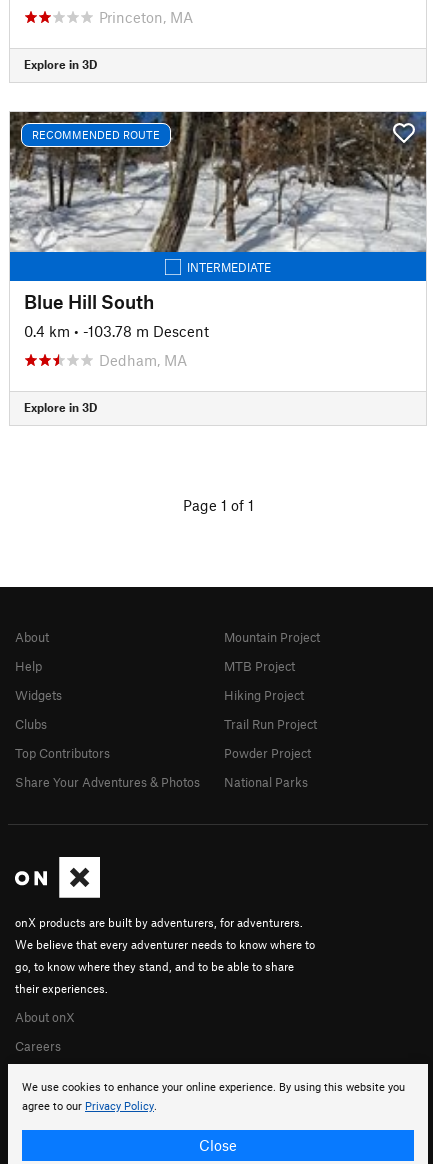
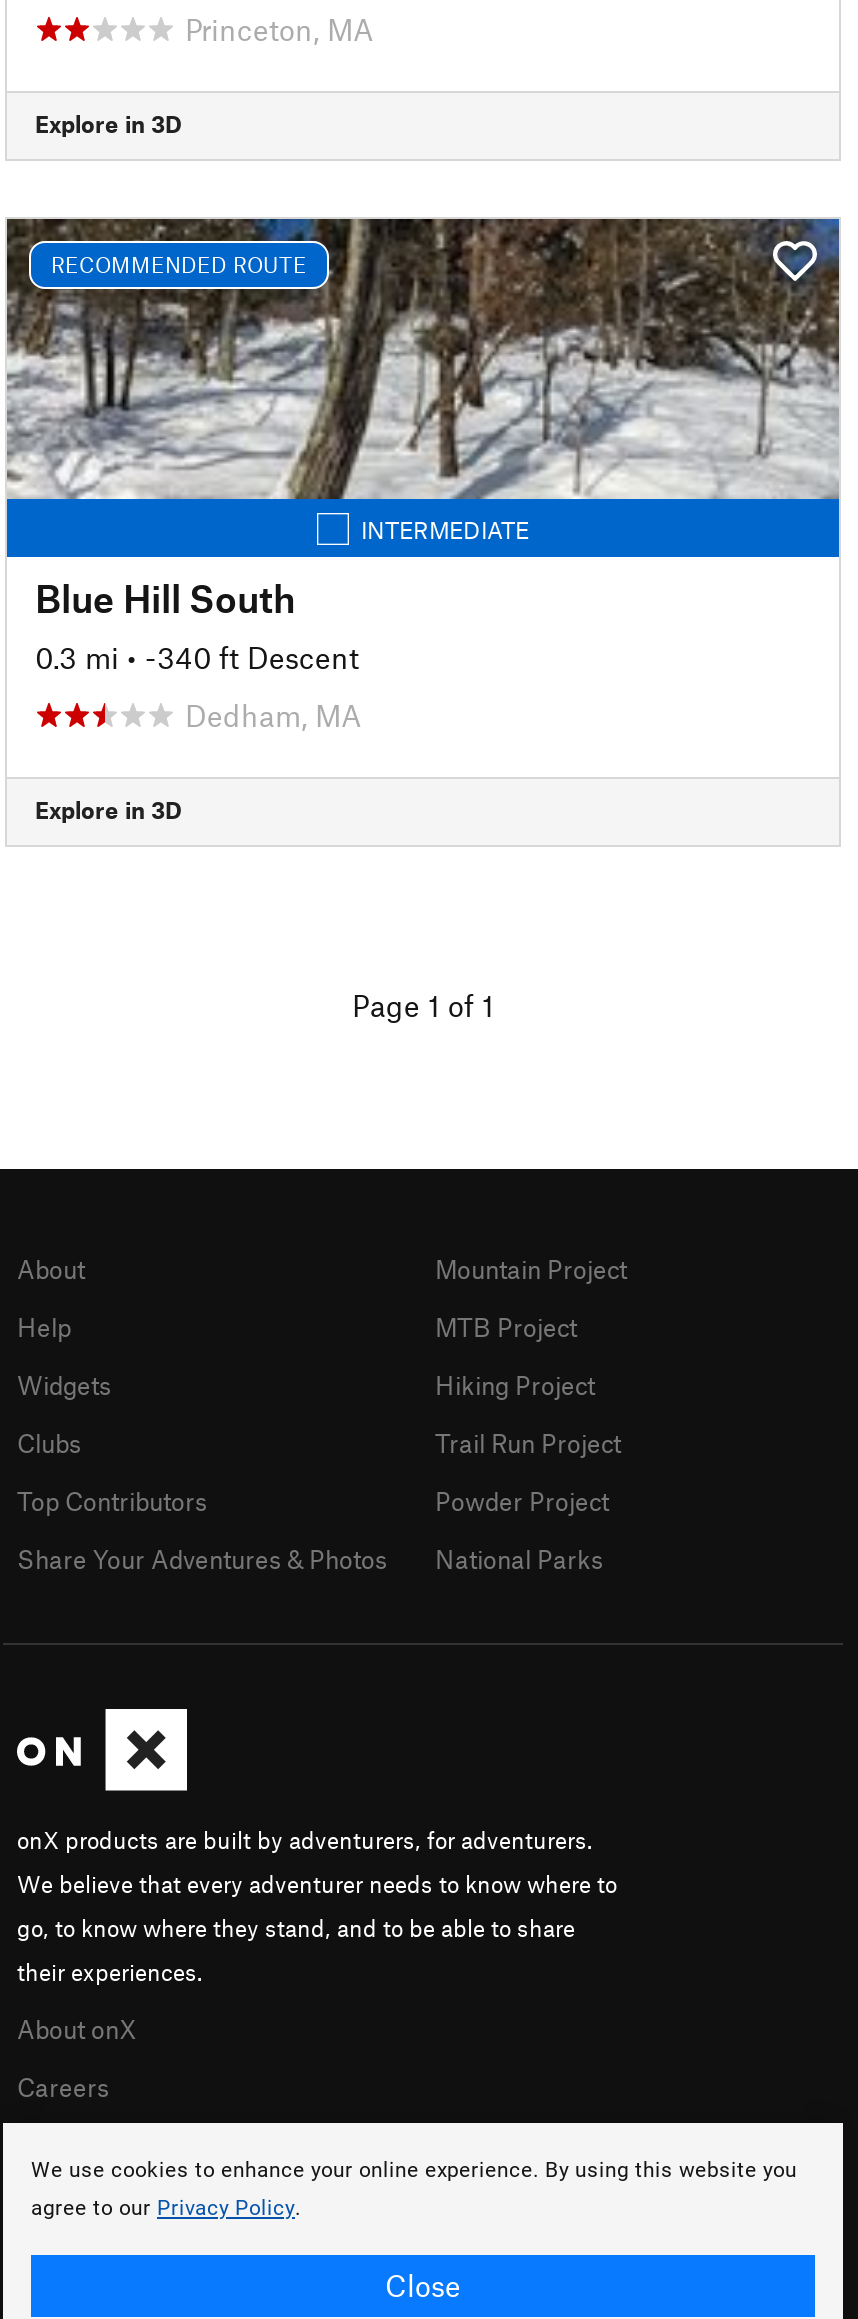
- 0.4 km • -103.78 m Descent
+ 0.3 mi • -340 ft Descent
